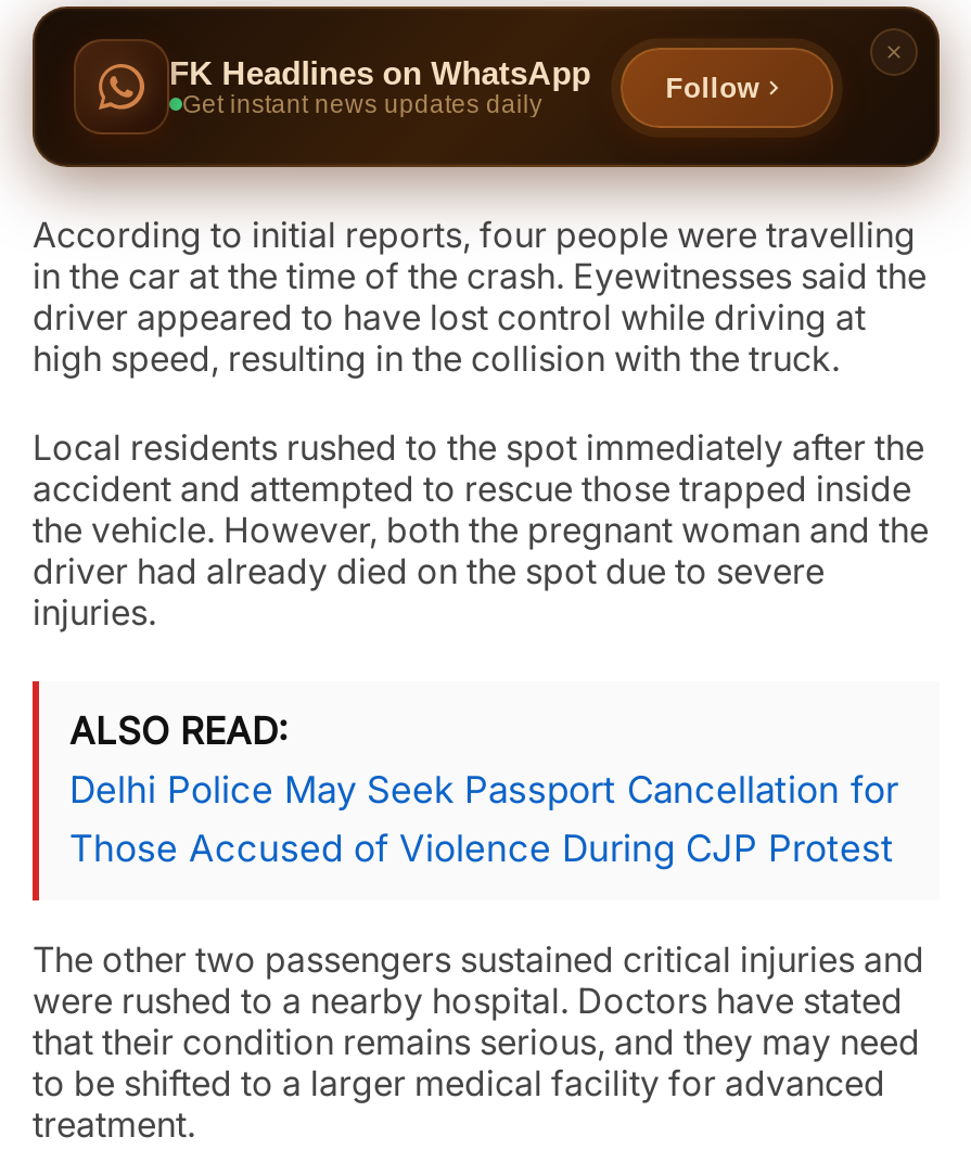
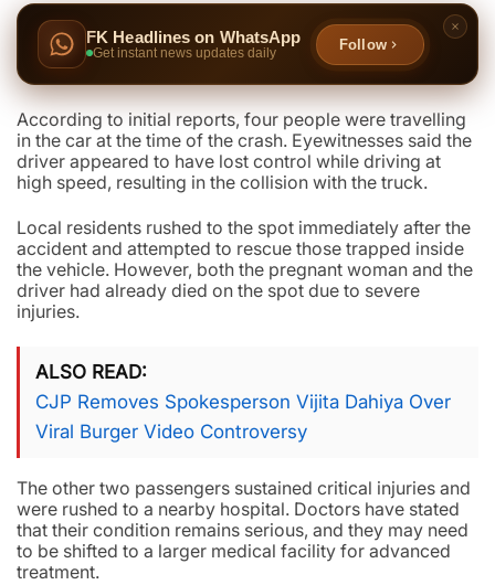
- Delhi Police May Seek Passport Cancellation for
- Those Accused of Violence During CJP Protest
+ CJP Removes Spokesperson Vijita Dahiya Over
+ Viral Burger Video Controversy
